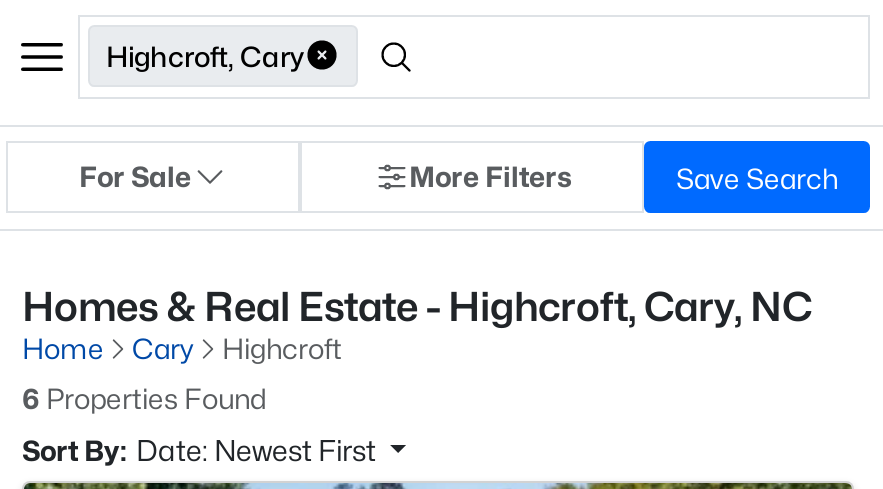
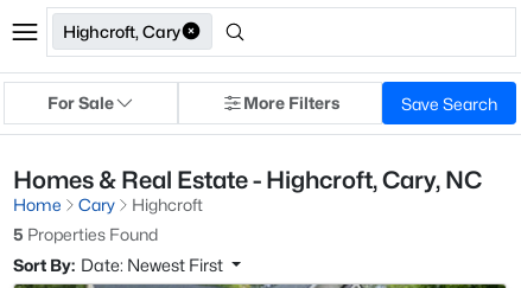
- 6 Properties Found
+ 5 Properties Found
